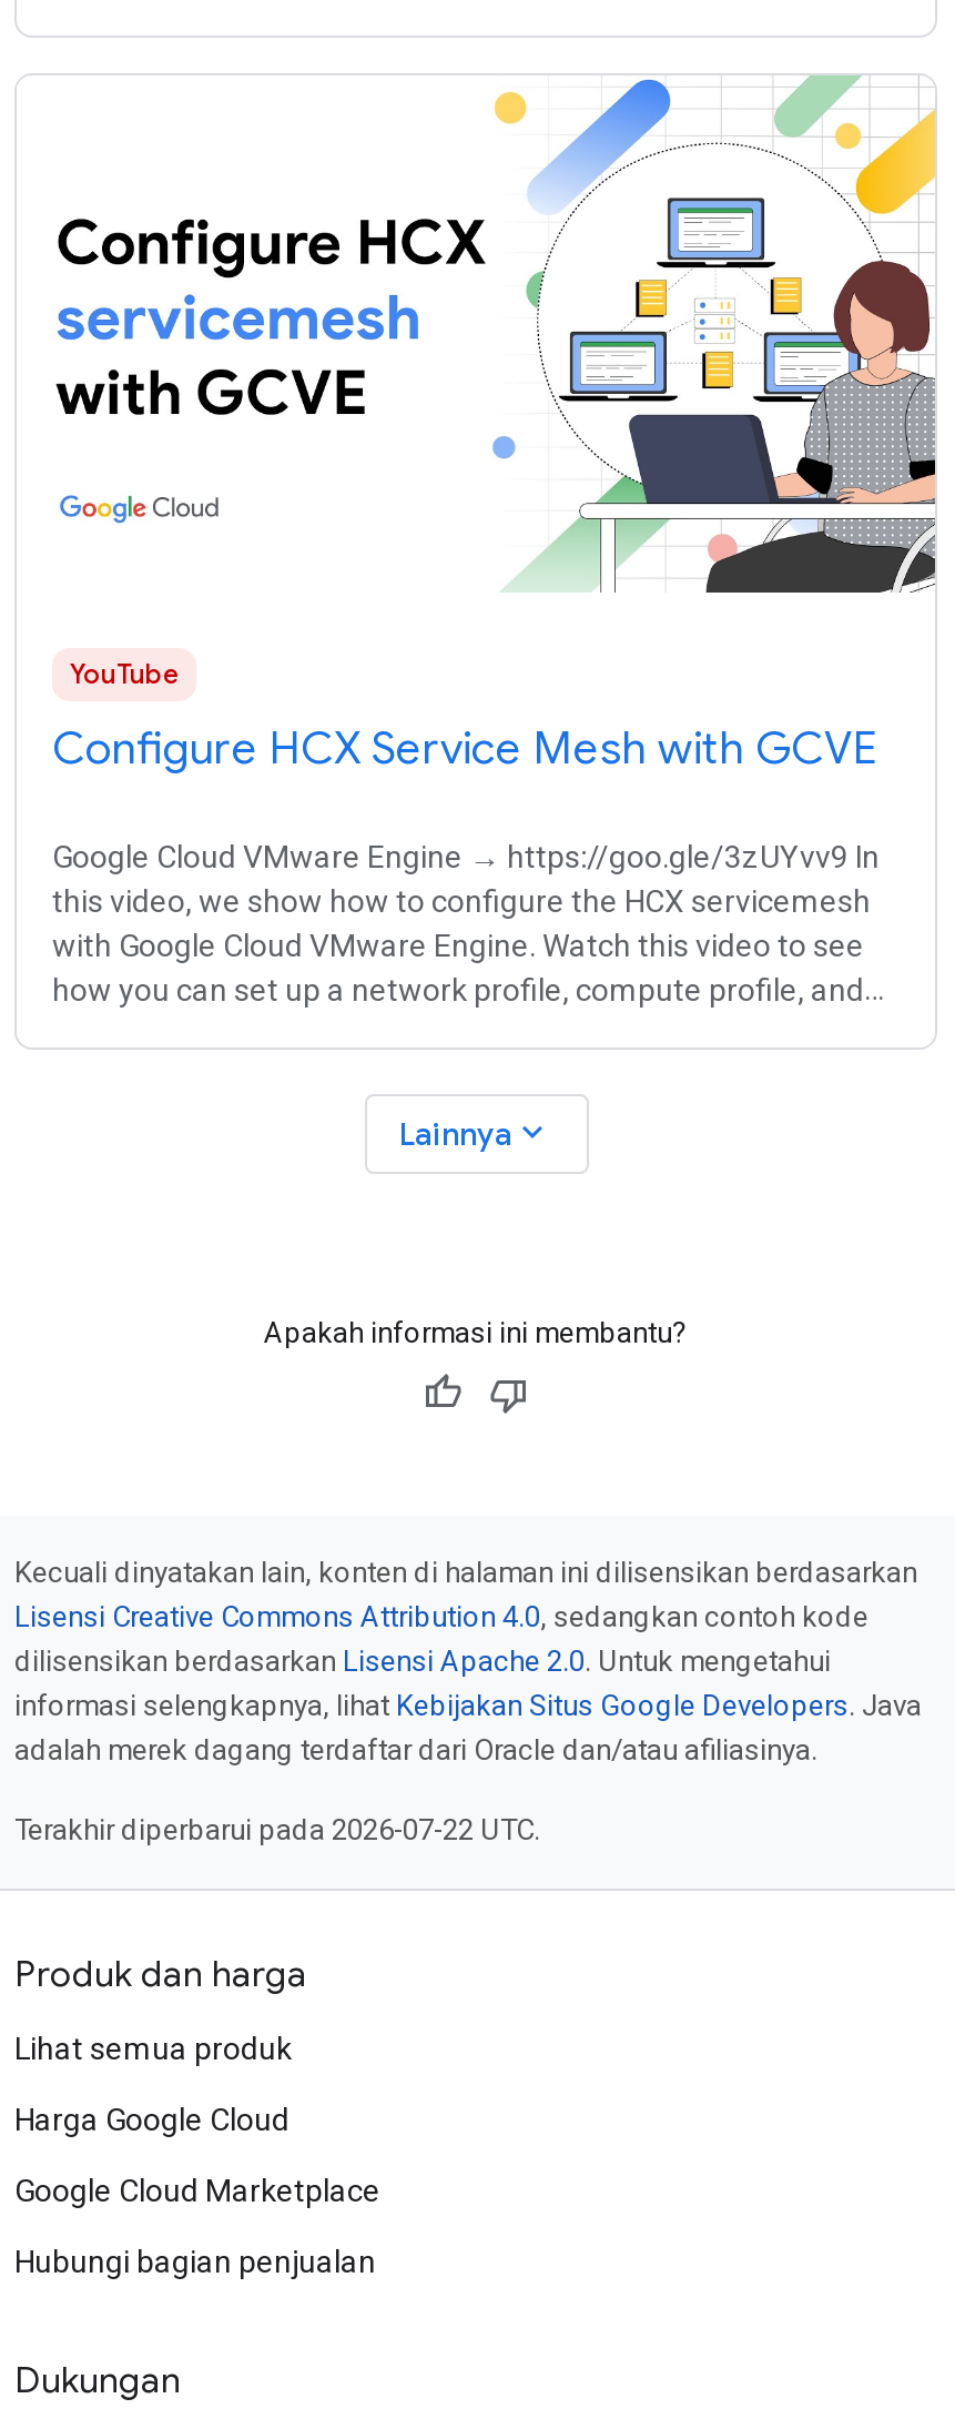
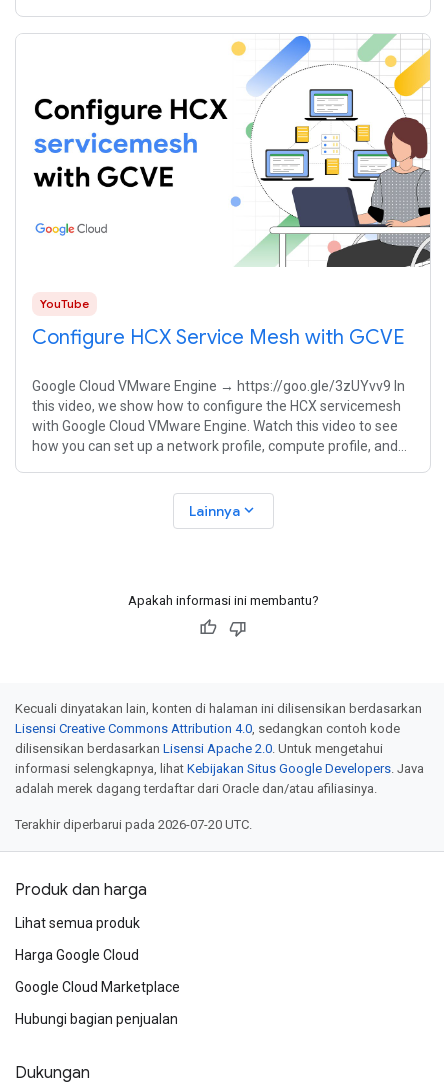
- Terakhir diperbarui pada 2026-07-22 UTC.
+ Terakhir diperbarui pada 2026-07-20 UTC.
